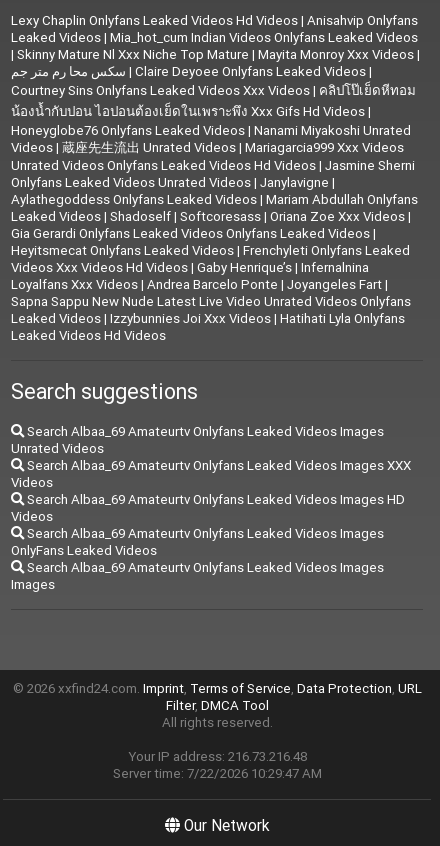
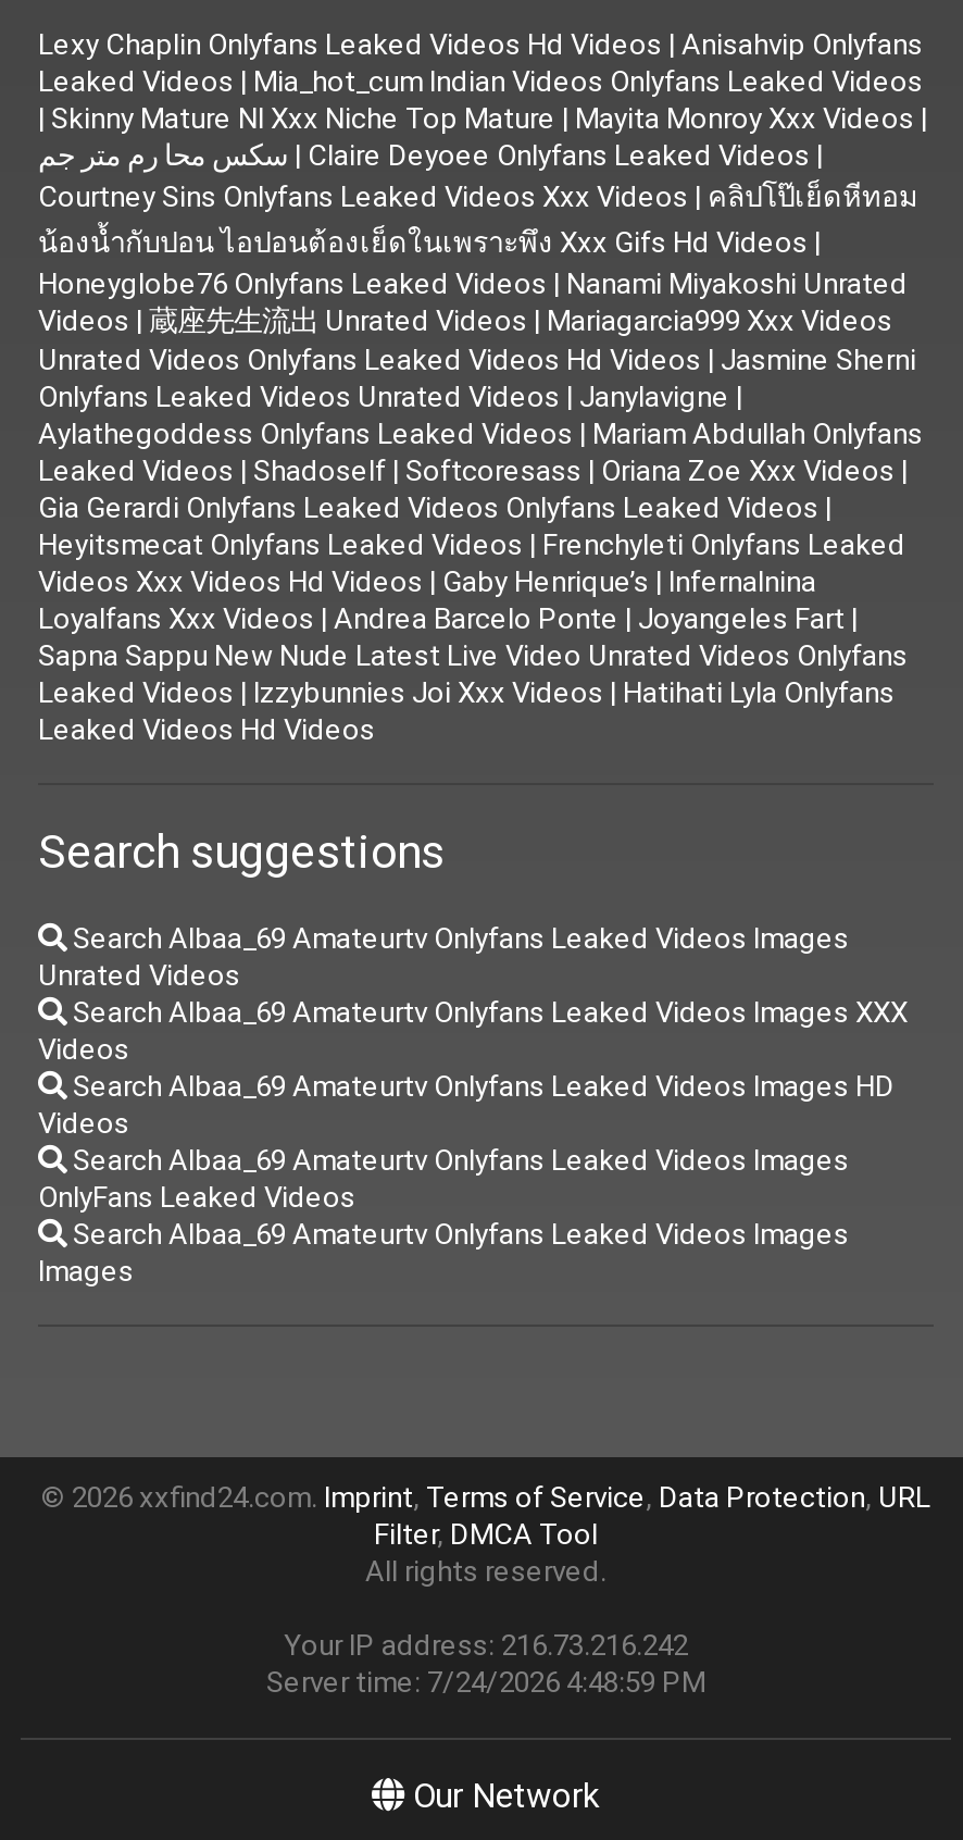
- Your IP address: 216.73.216.48
+ Your IP address: 216.73.216.242

- Server time: 7/22/2026 10:29:47 AM
+ Server time: 7/24/2026 4:48:59 PM
